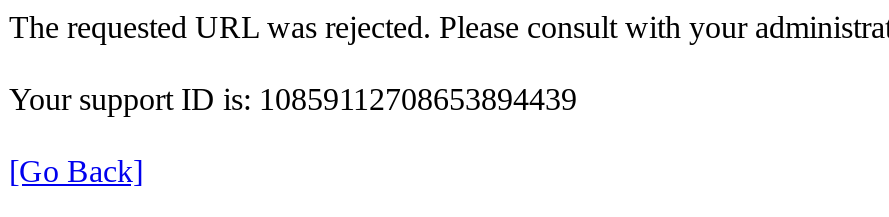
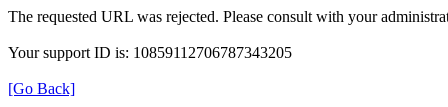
- Your support ID is: 10859112708653894439
+ Your support ID is: 10859112706787343205
